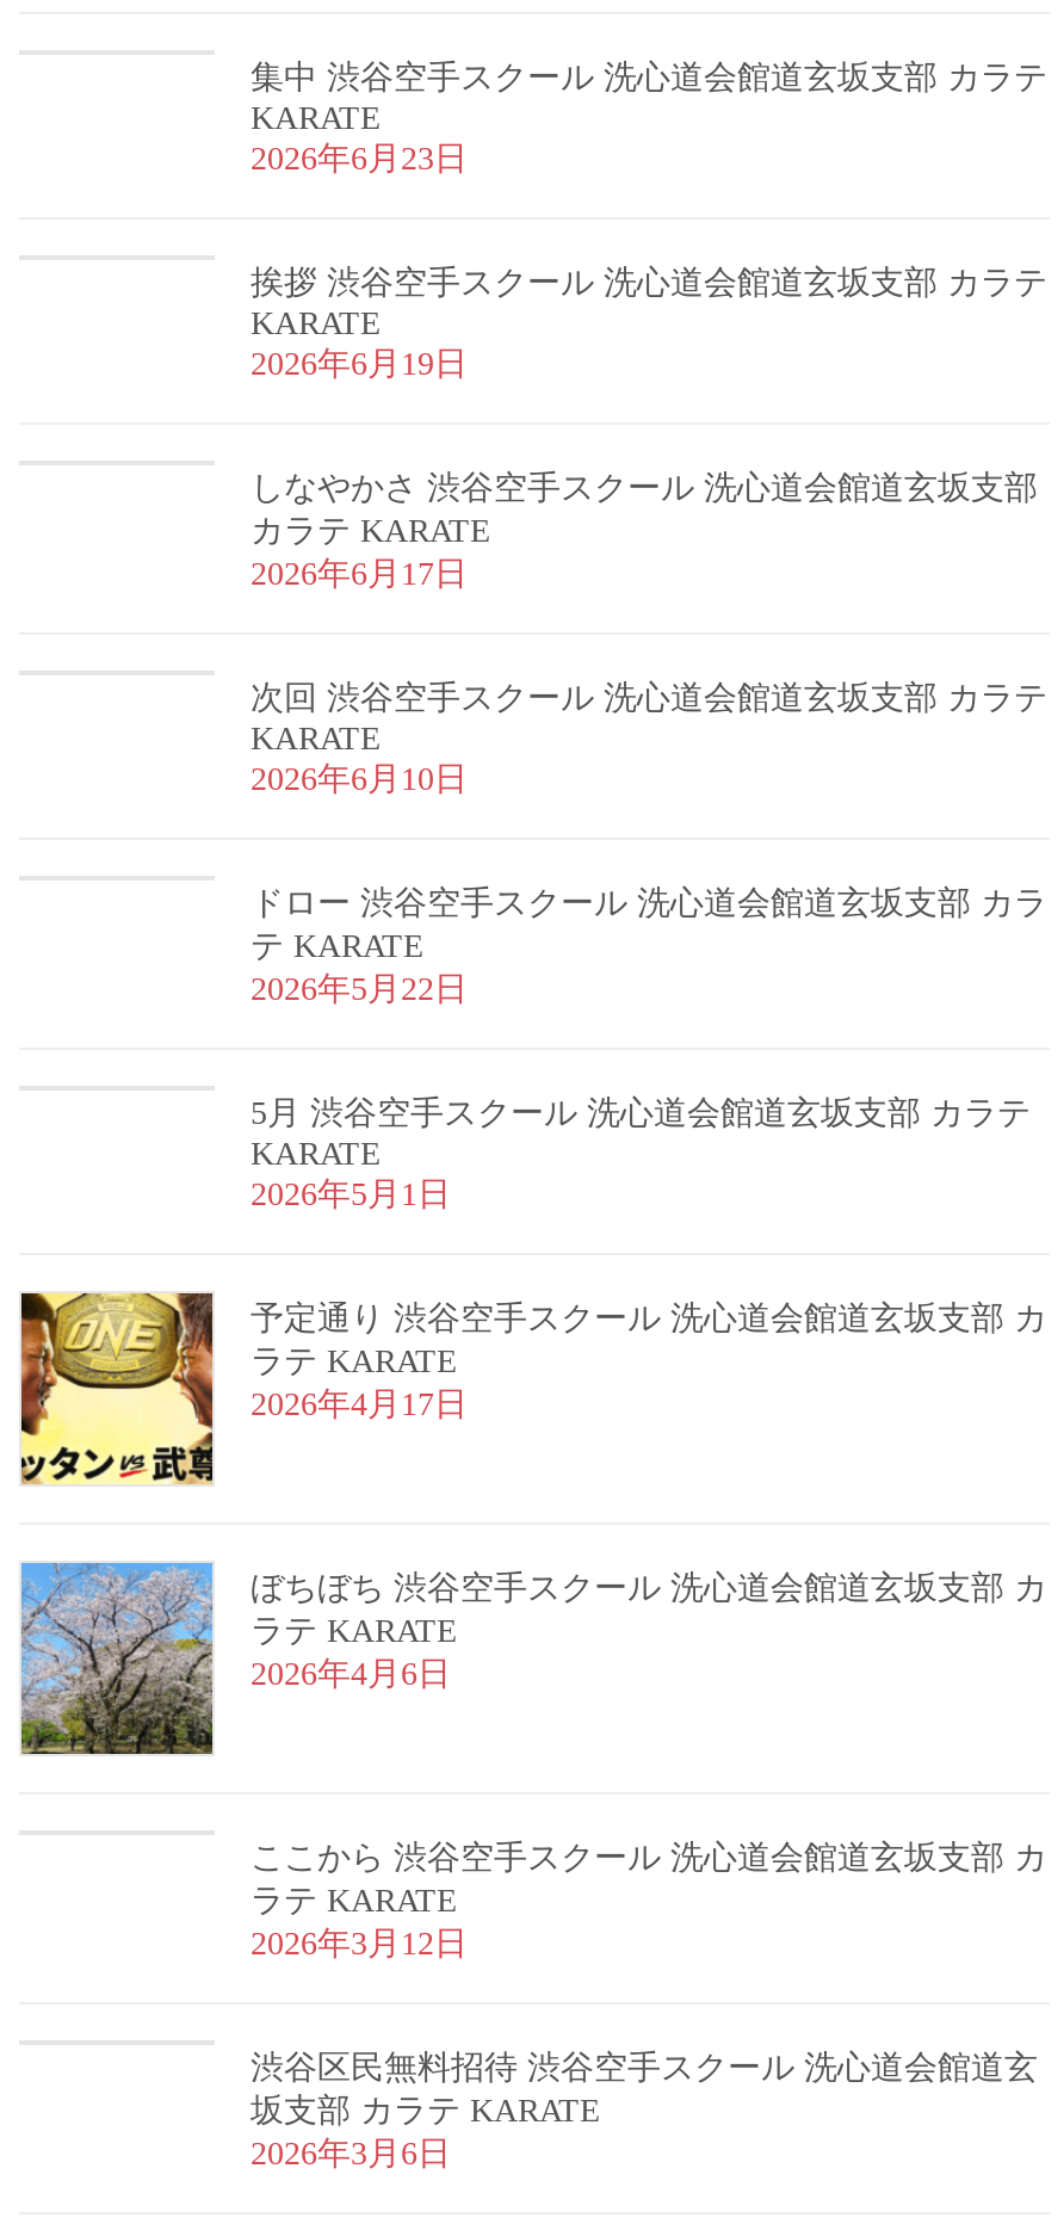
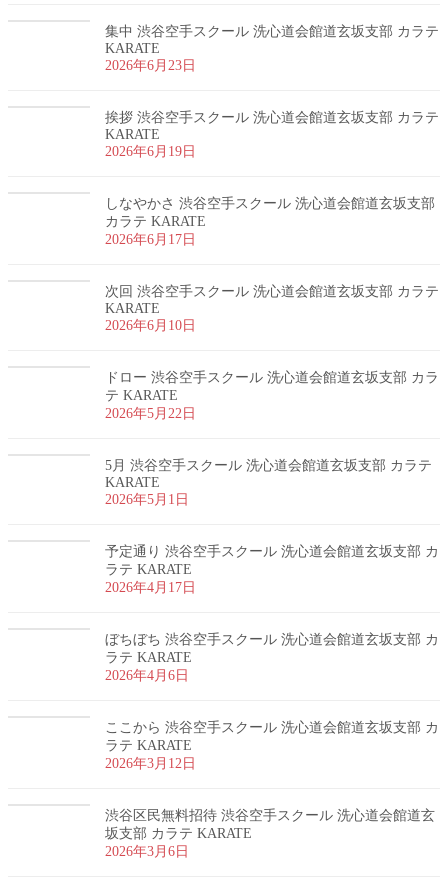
- [image]

- [image]
